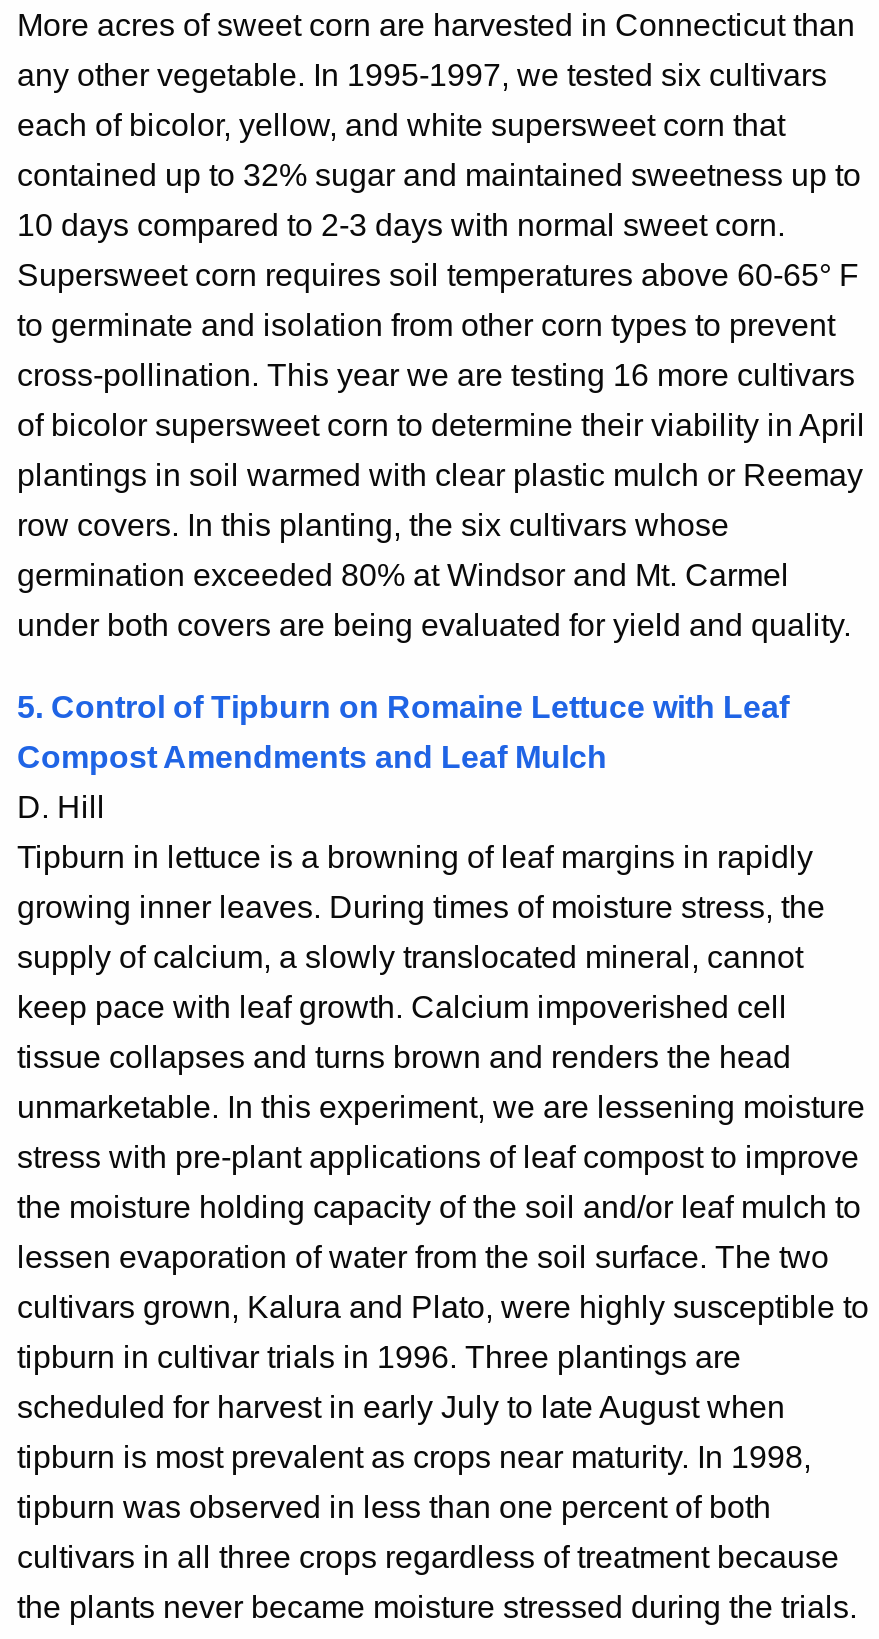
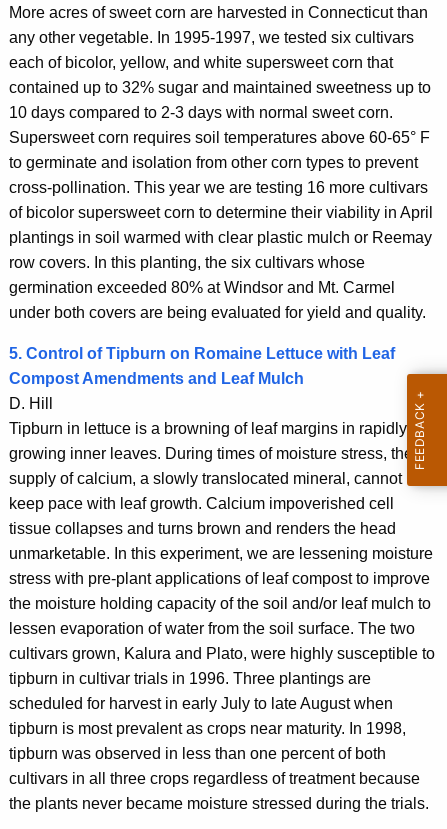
+ [image]
